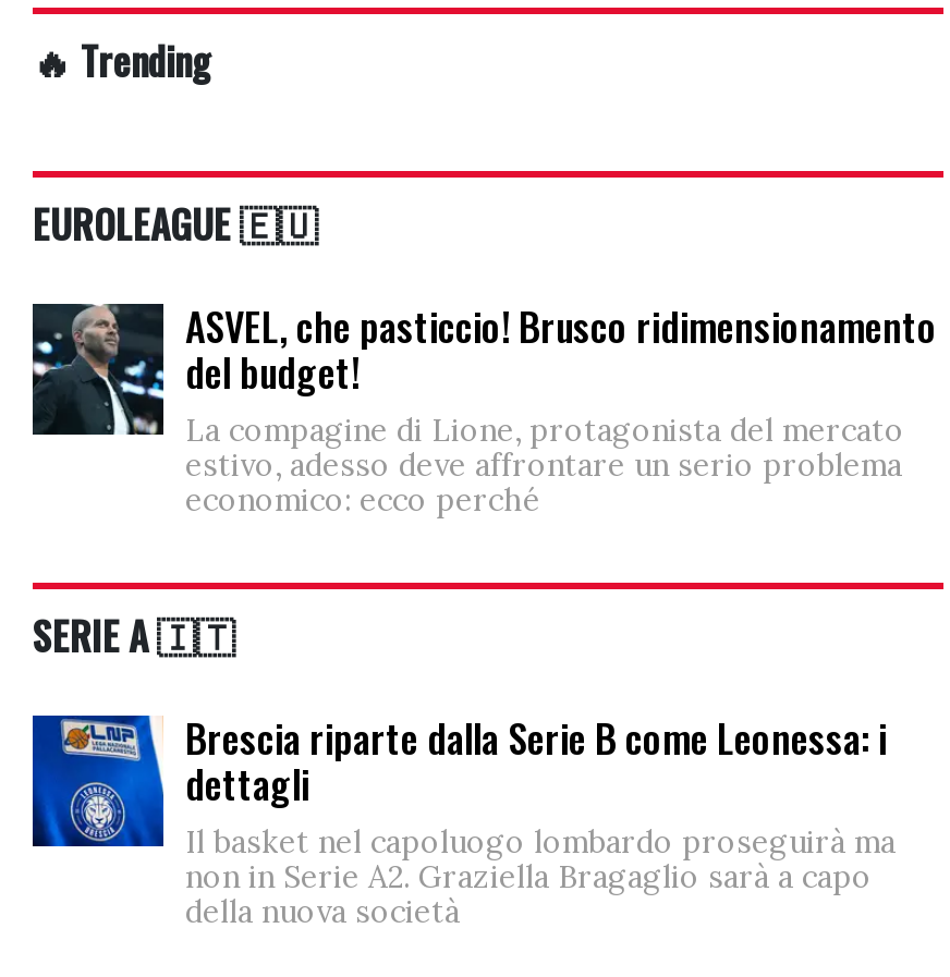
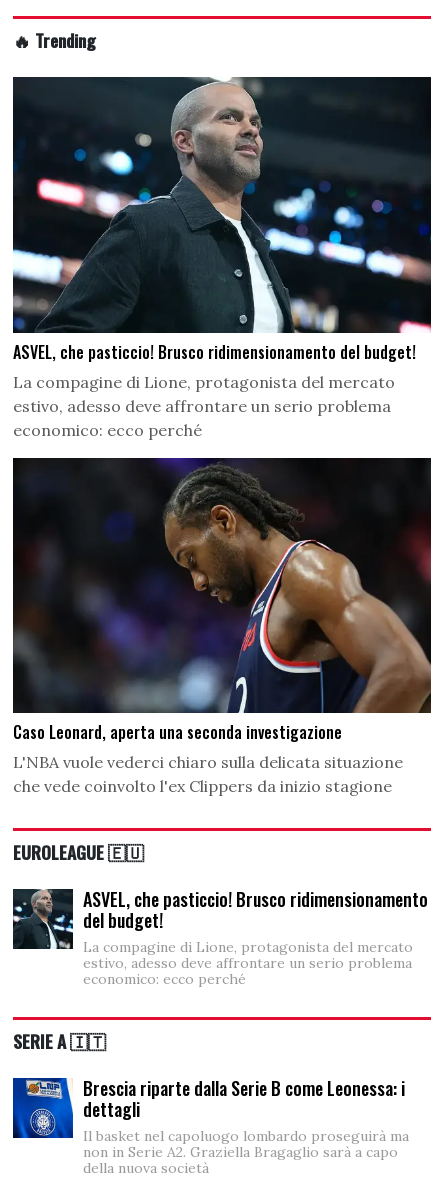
+ [image]
+ ASVEL, che pasticcio! Brusco ridimensionamento del budget!
+ La compagine di Lione, protagonista del mercato
+ estivo, adesso deve affrontare un serio problema
+ economico: ecco perché

+ [image]
+ Caso Leonard, aperta una seconda investigazione
+ L'NBA vuole vederci chiaro sulla delicata situazione
+ che vede coinvolto l'ex Clippers da inizio stagione
